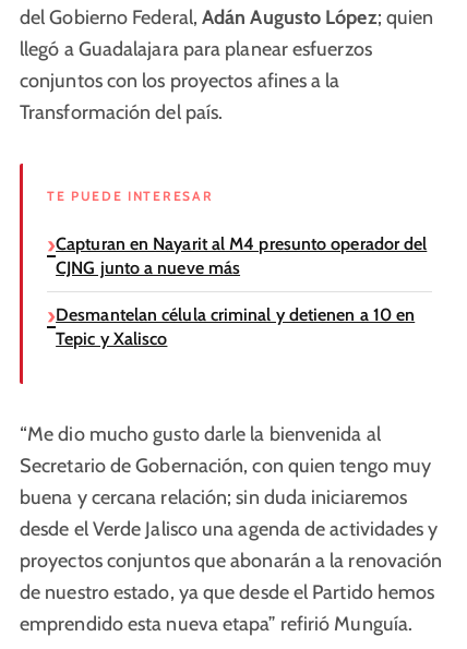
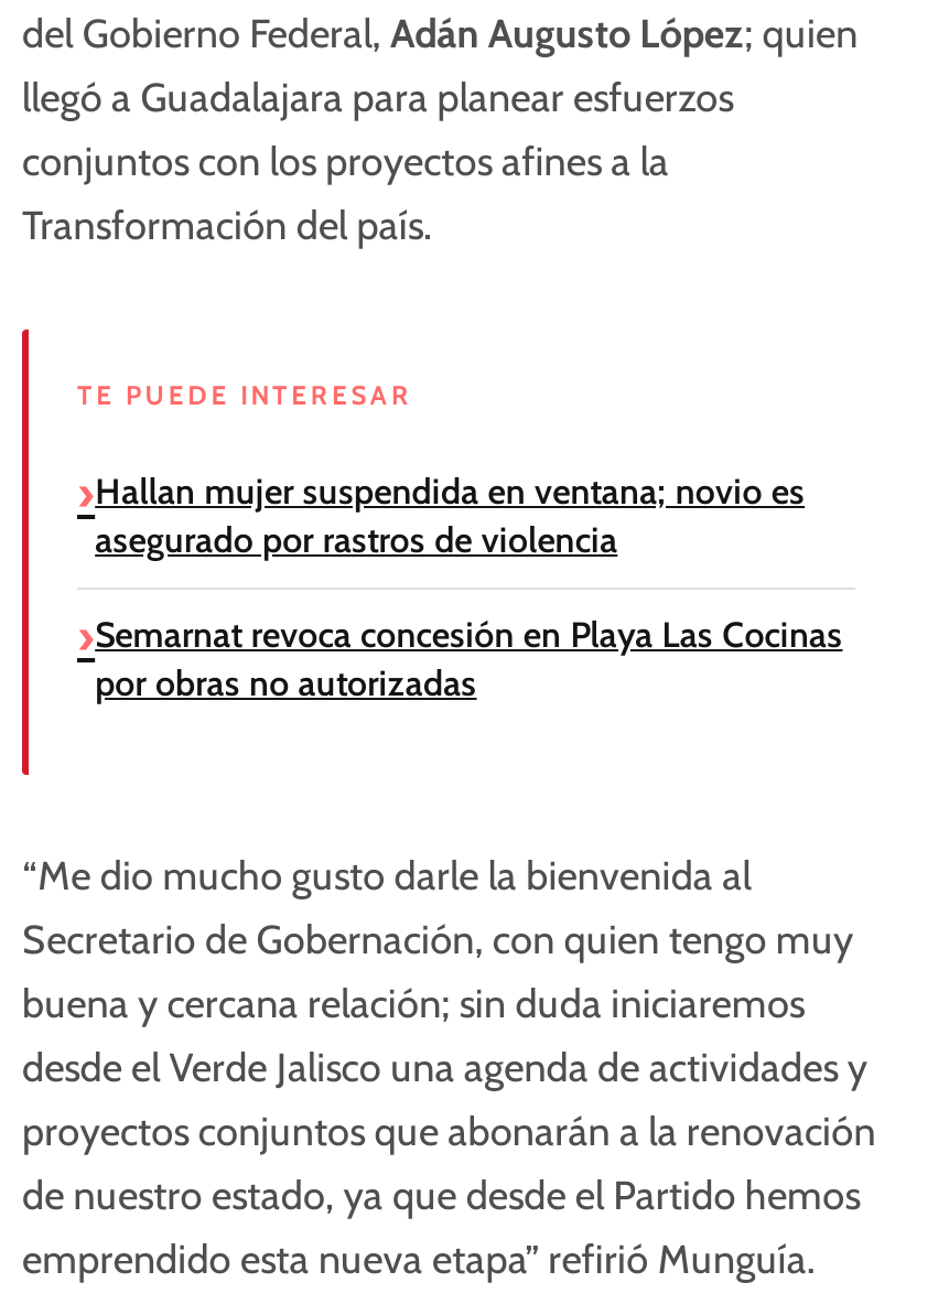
- Capturan en Nayarit al M4 presunto operador del
- CJNG junto a nueve más
+ Hallan mujer suspendida en ventana; novio es
+ asegurado por rastros de violencia

- Desmantelan célula criminal y detienen a 10 en
- Tepic y Xalisco
+ Semarnat revoca concesión en Playa Las Cocinas
+ por obras no autorizadas
